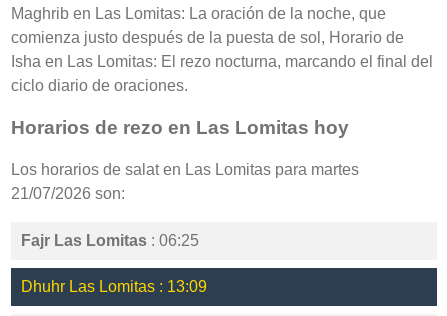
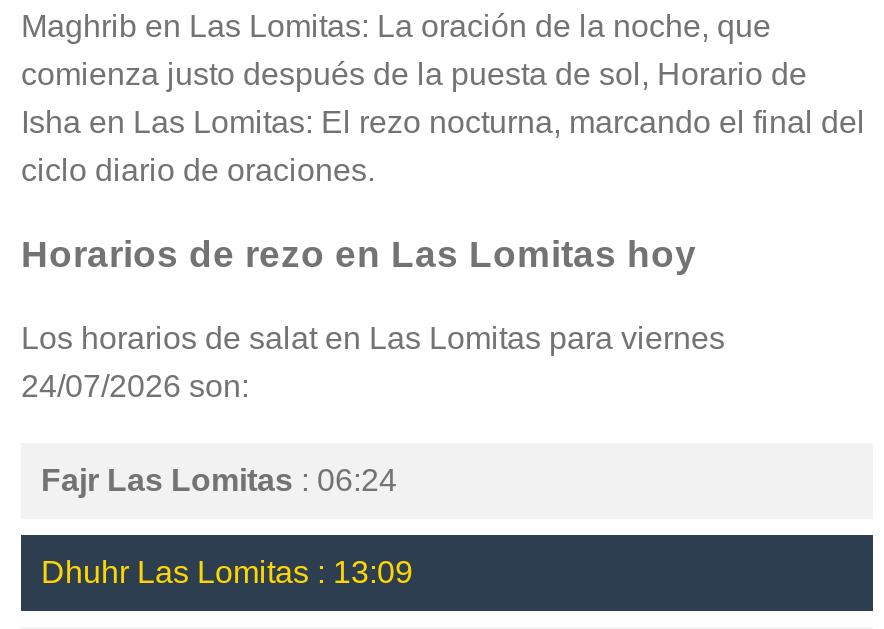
- Los horarios de salat en Las Lomitas para martes
+ Los horarios de salat en Las Lomitas para viernes

- 21/07/2026 son:
+ 24/07/2026 son:

- Fajr Las Lomitas: 06:25
+ Fajr Las Lomitas: 06:24
